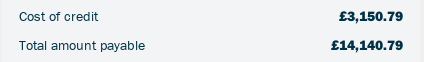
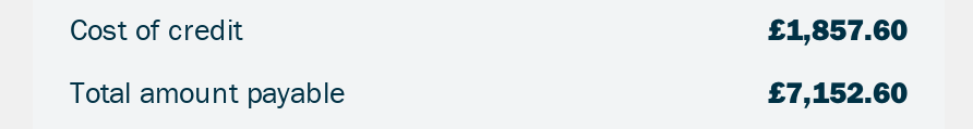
- £3,150.79
+ £1,857.60

- £14,140.79
+ £7,152.60
